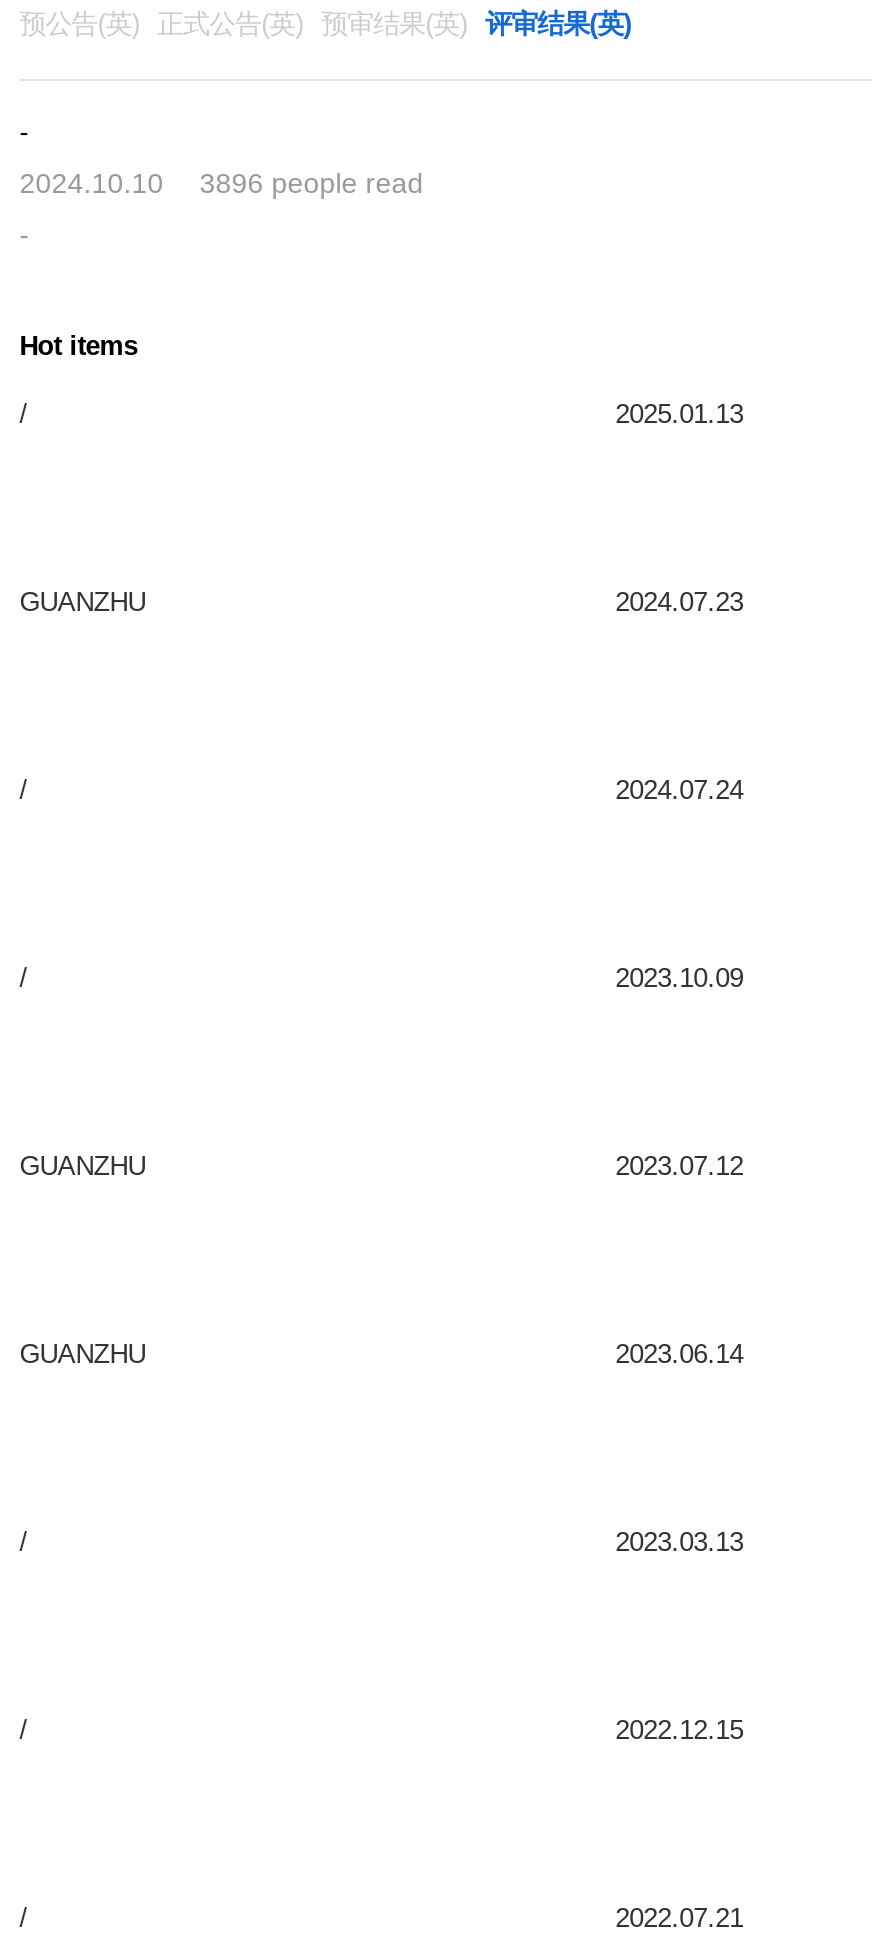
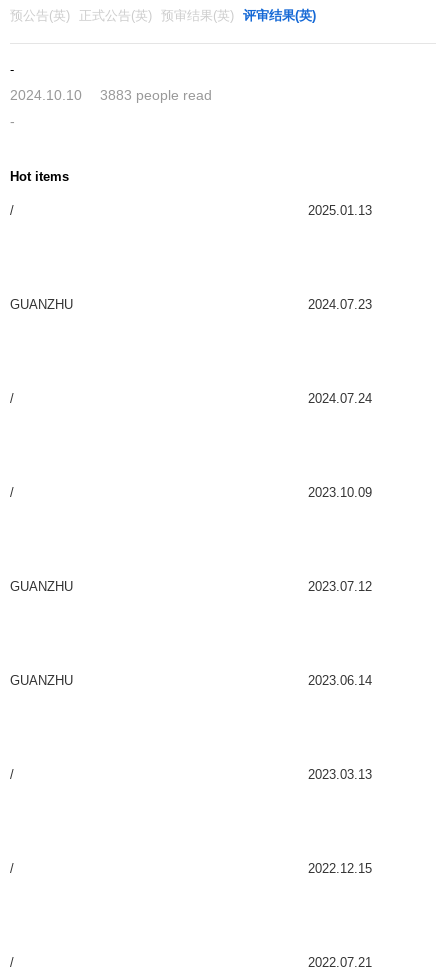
- 2024.10.10 3896 people read
+ 2024.10.10 3883 people read
